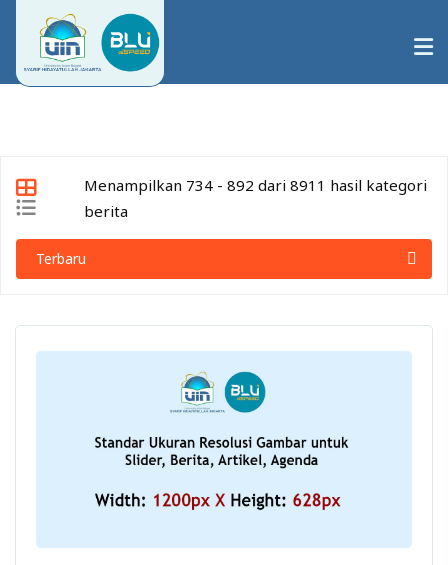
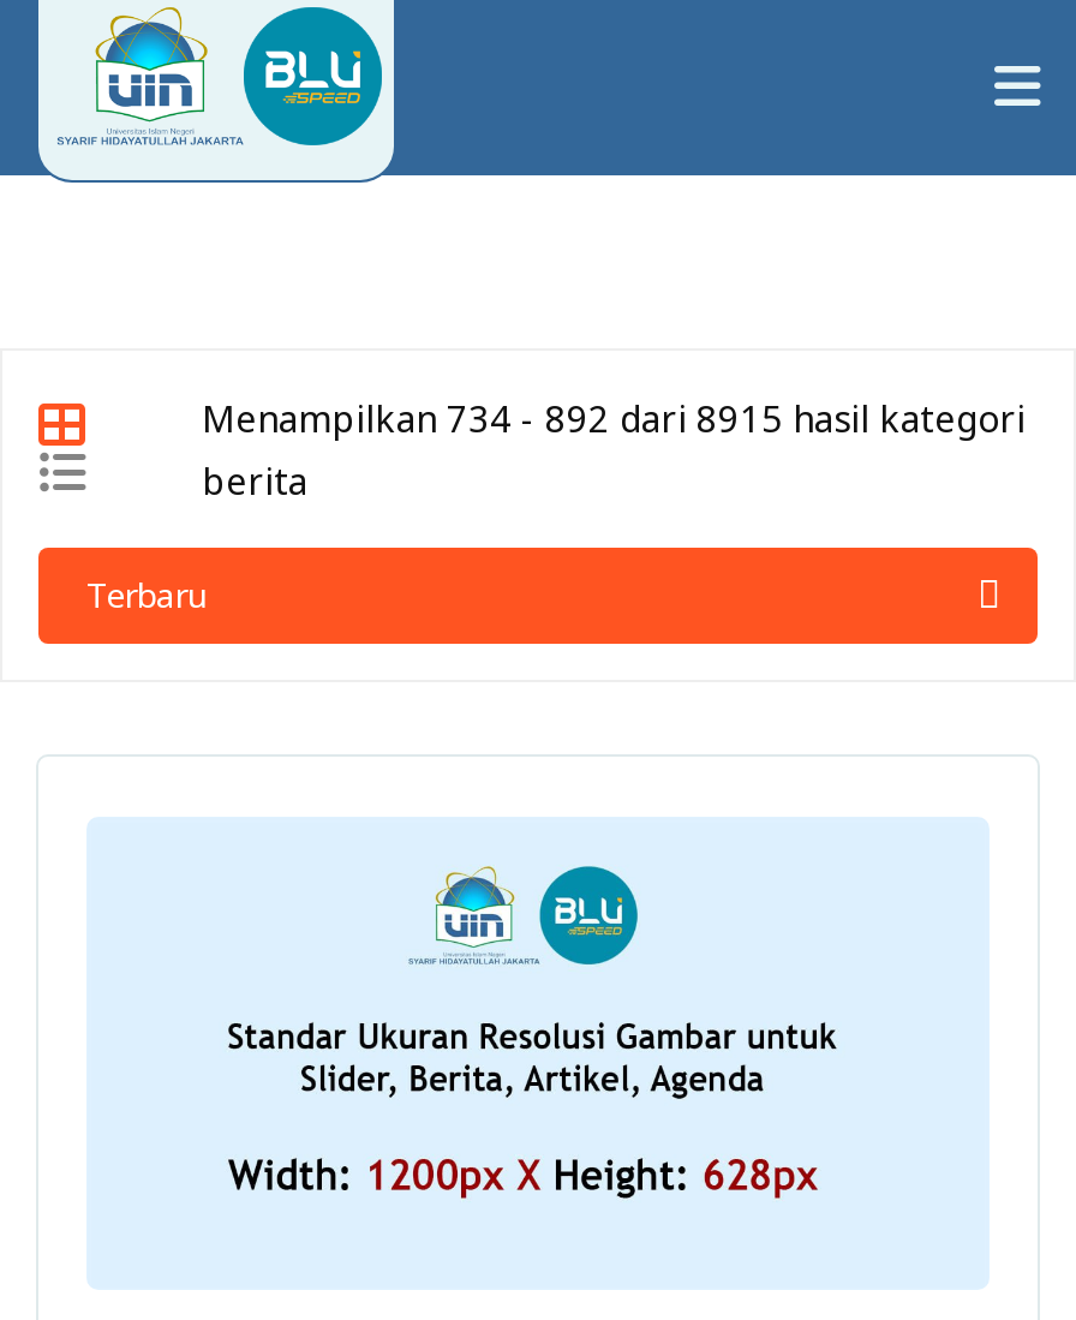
- Menampilkan 734 - 892 dari 8911 hasil kategori
+ Menampilkan 734 - 892 dari 8915 hasil kategori
